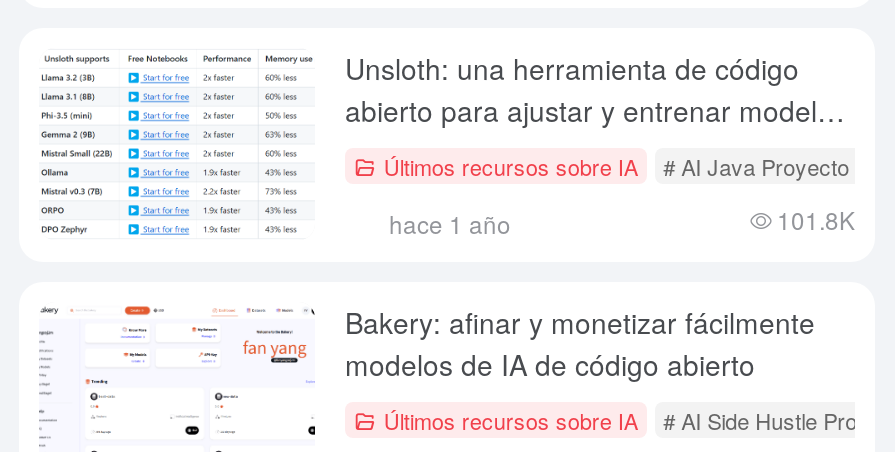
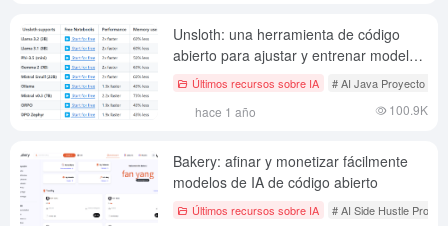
- 101.8K
+ 100.9K
